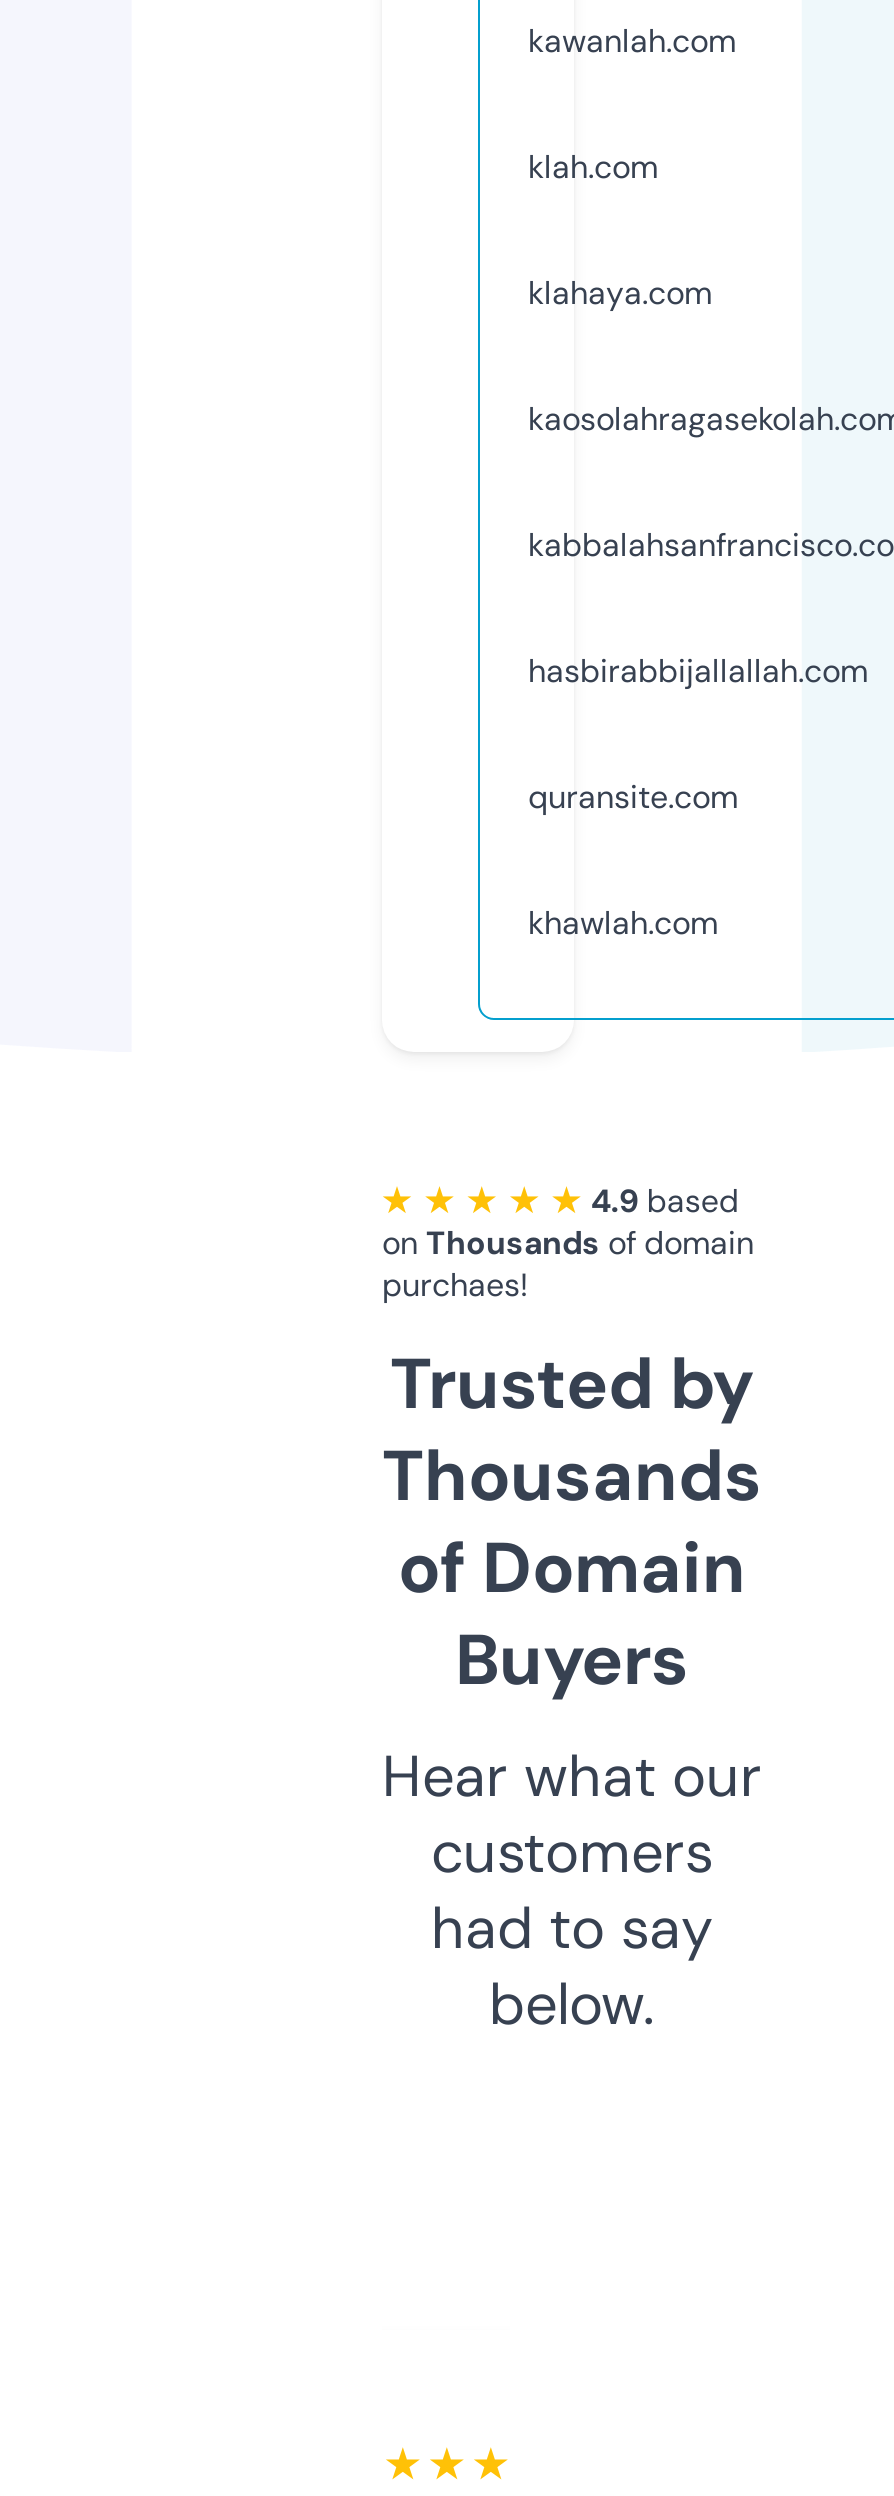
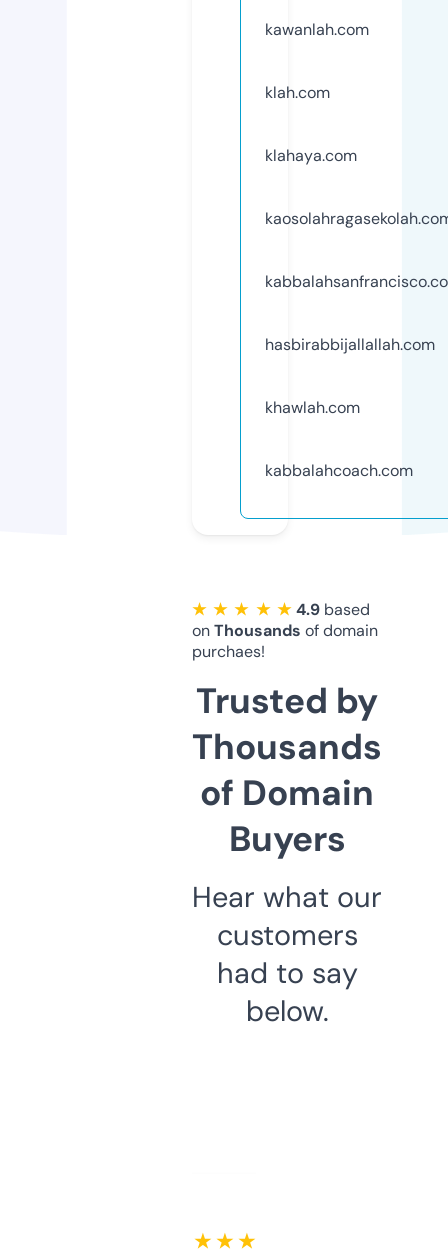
- quransite.com

moved up: khawlah.com

+ kabbalahcoach.com
